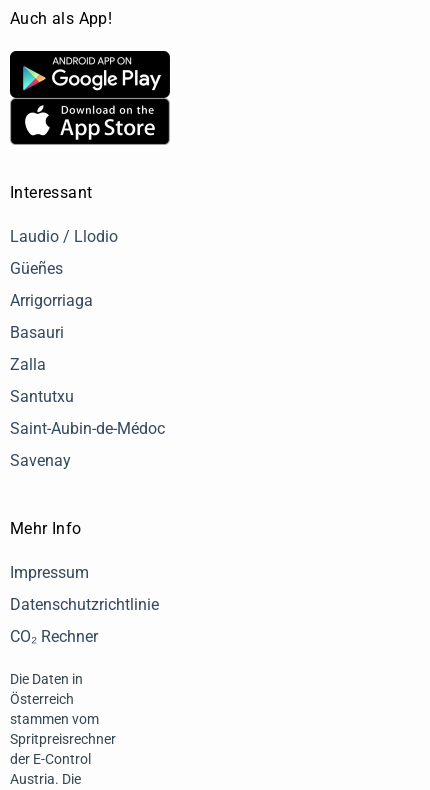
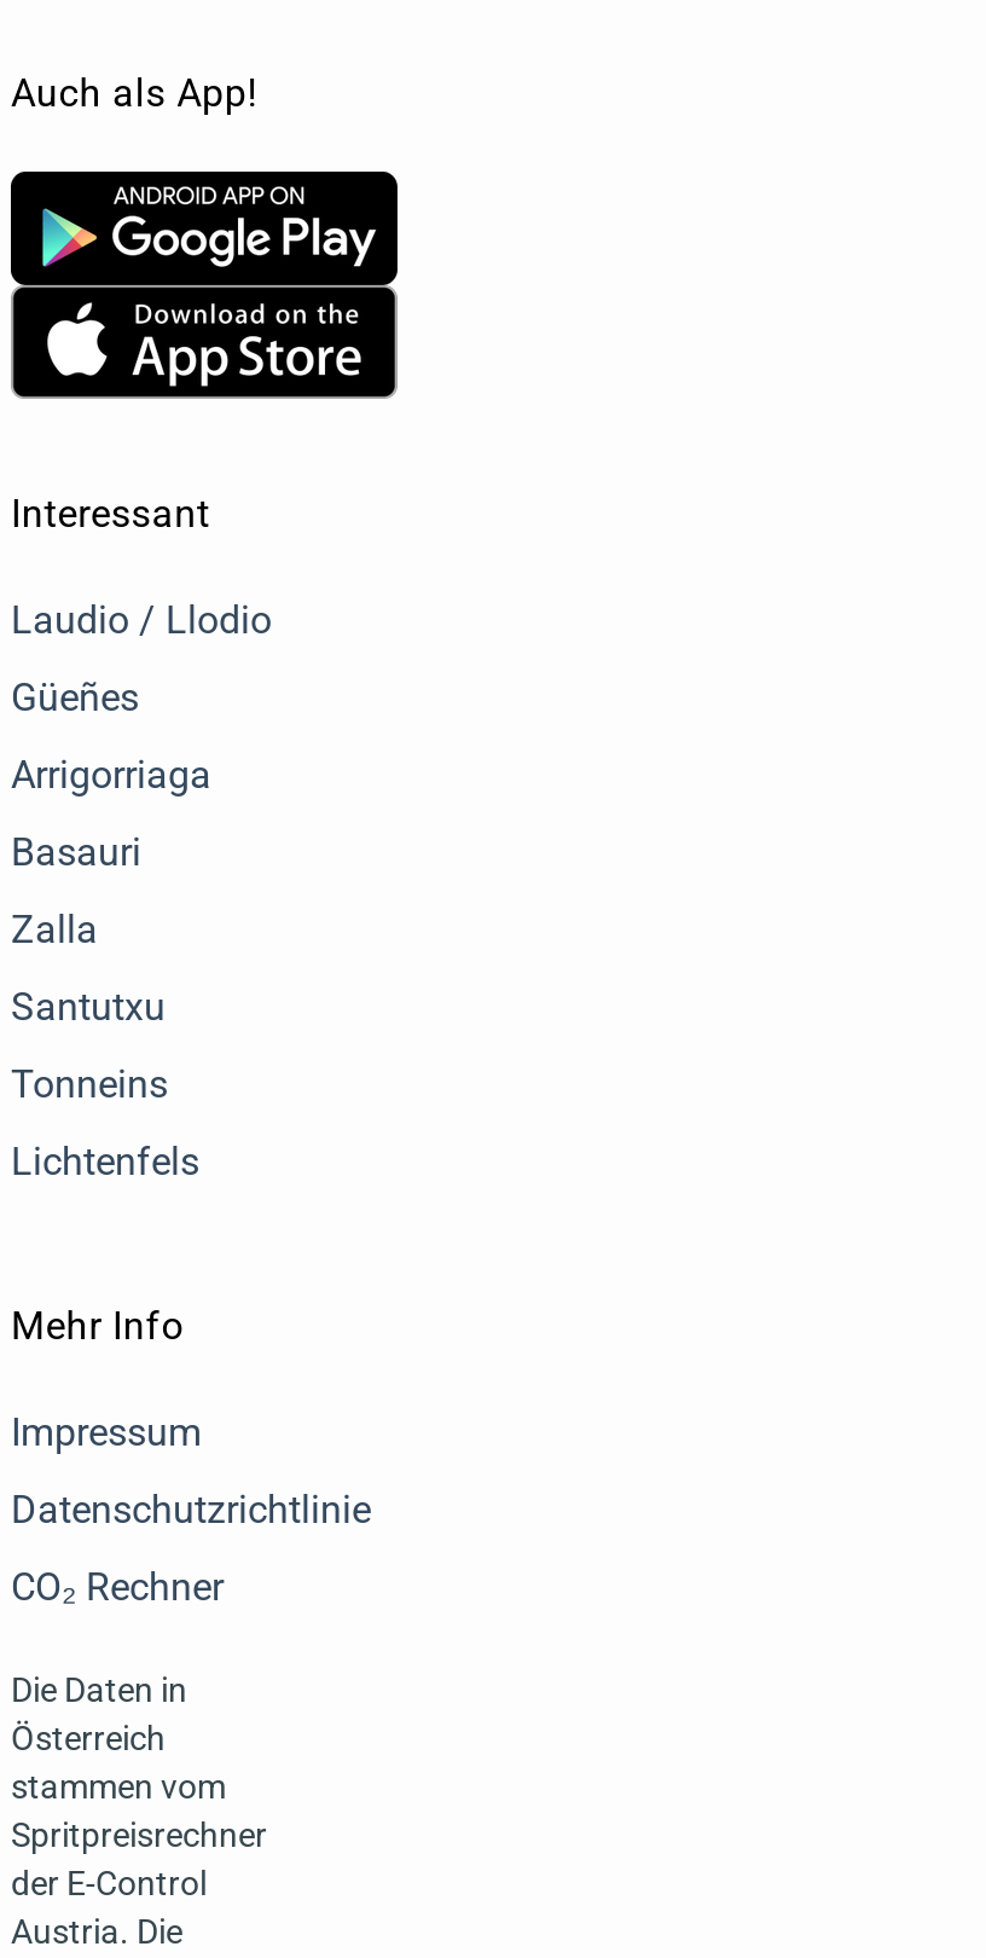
- Saint-Aubin-de-Médoc
+ Tonneins

- Savenay
+ Lichtenfels
